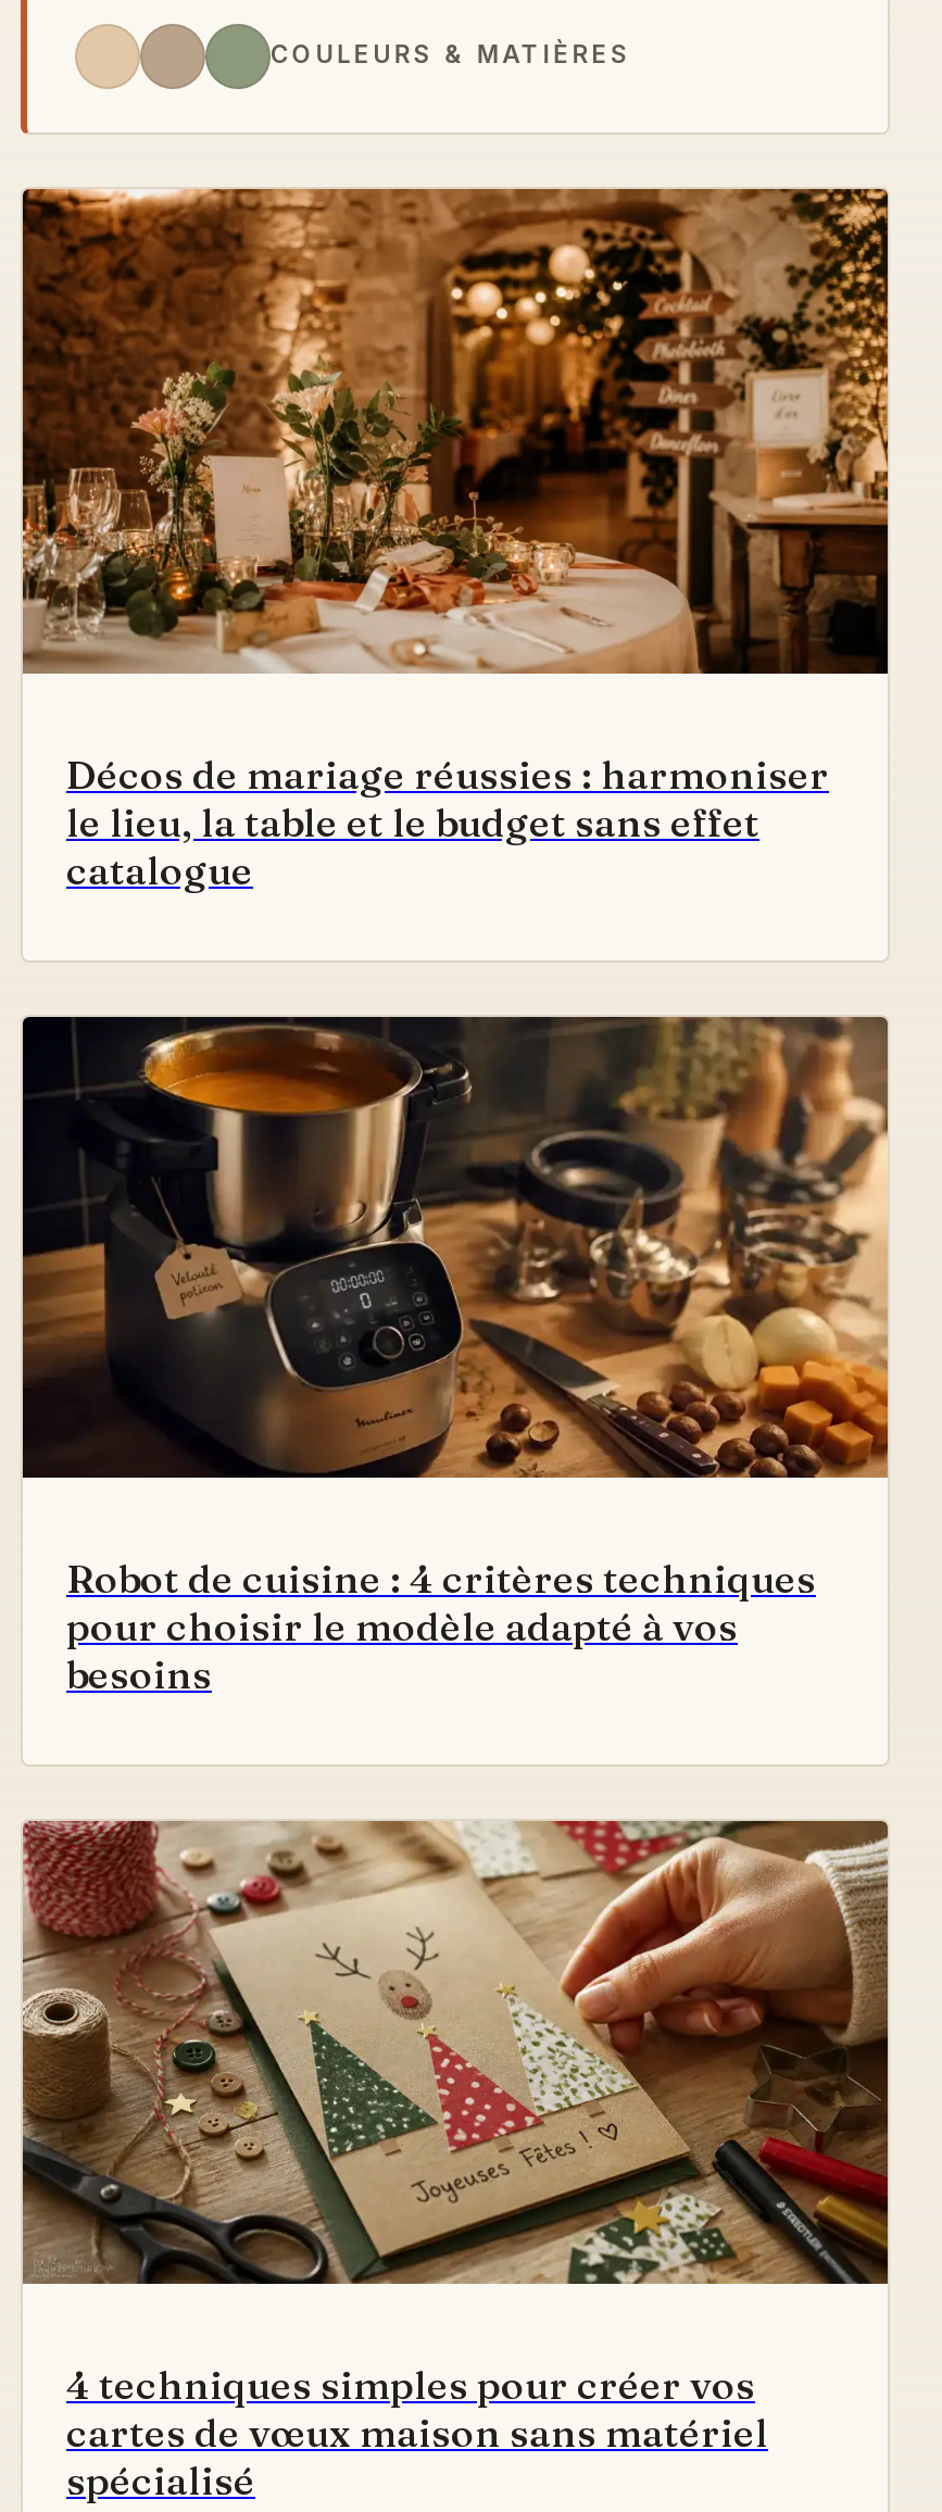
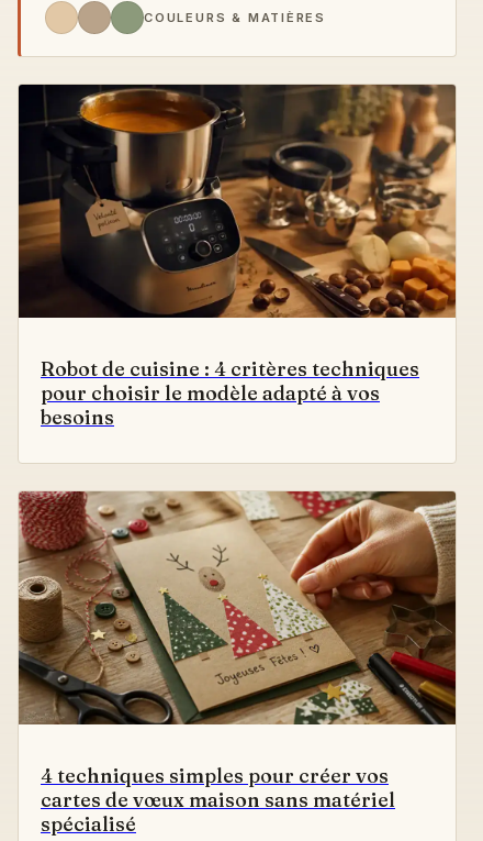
- [image]
- Décos de mariage réussies : harmoniser
- le lieu, la table et le budget sans effet
- catalogue
